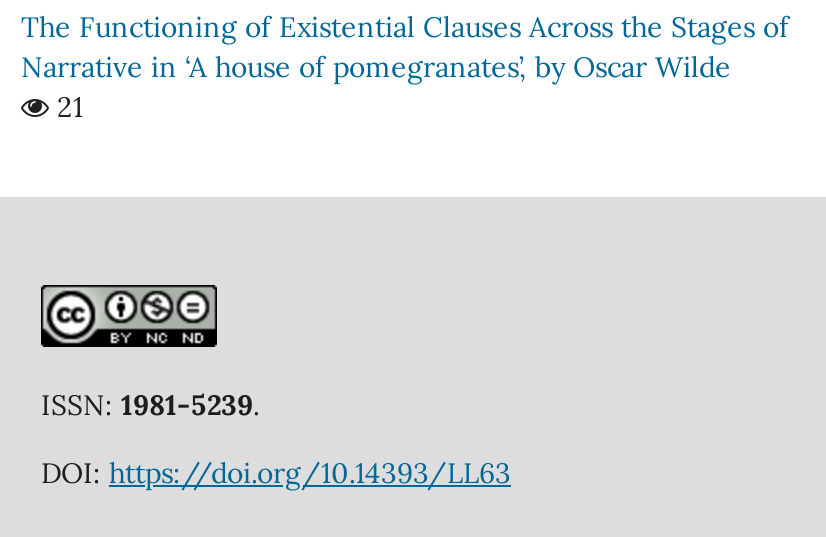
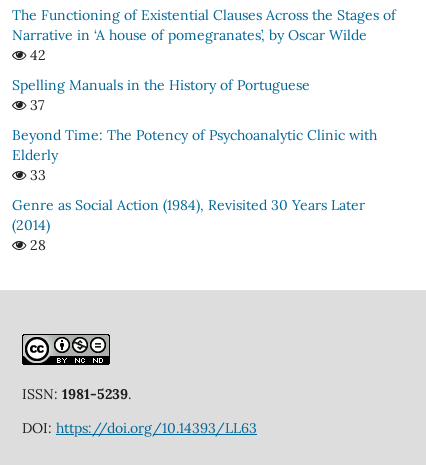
- 21
+ 42
+ Spelling Manuals in the History of Portuguese
+ 37
+ Beyond Time: The Potency of Psychoanalytic Clinic with
+ Elderly
+ 33
+ Genre as Social Action (1984), Revisited 30 Years Later
+ (2014)
+ 28
